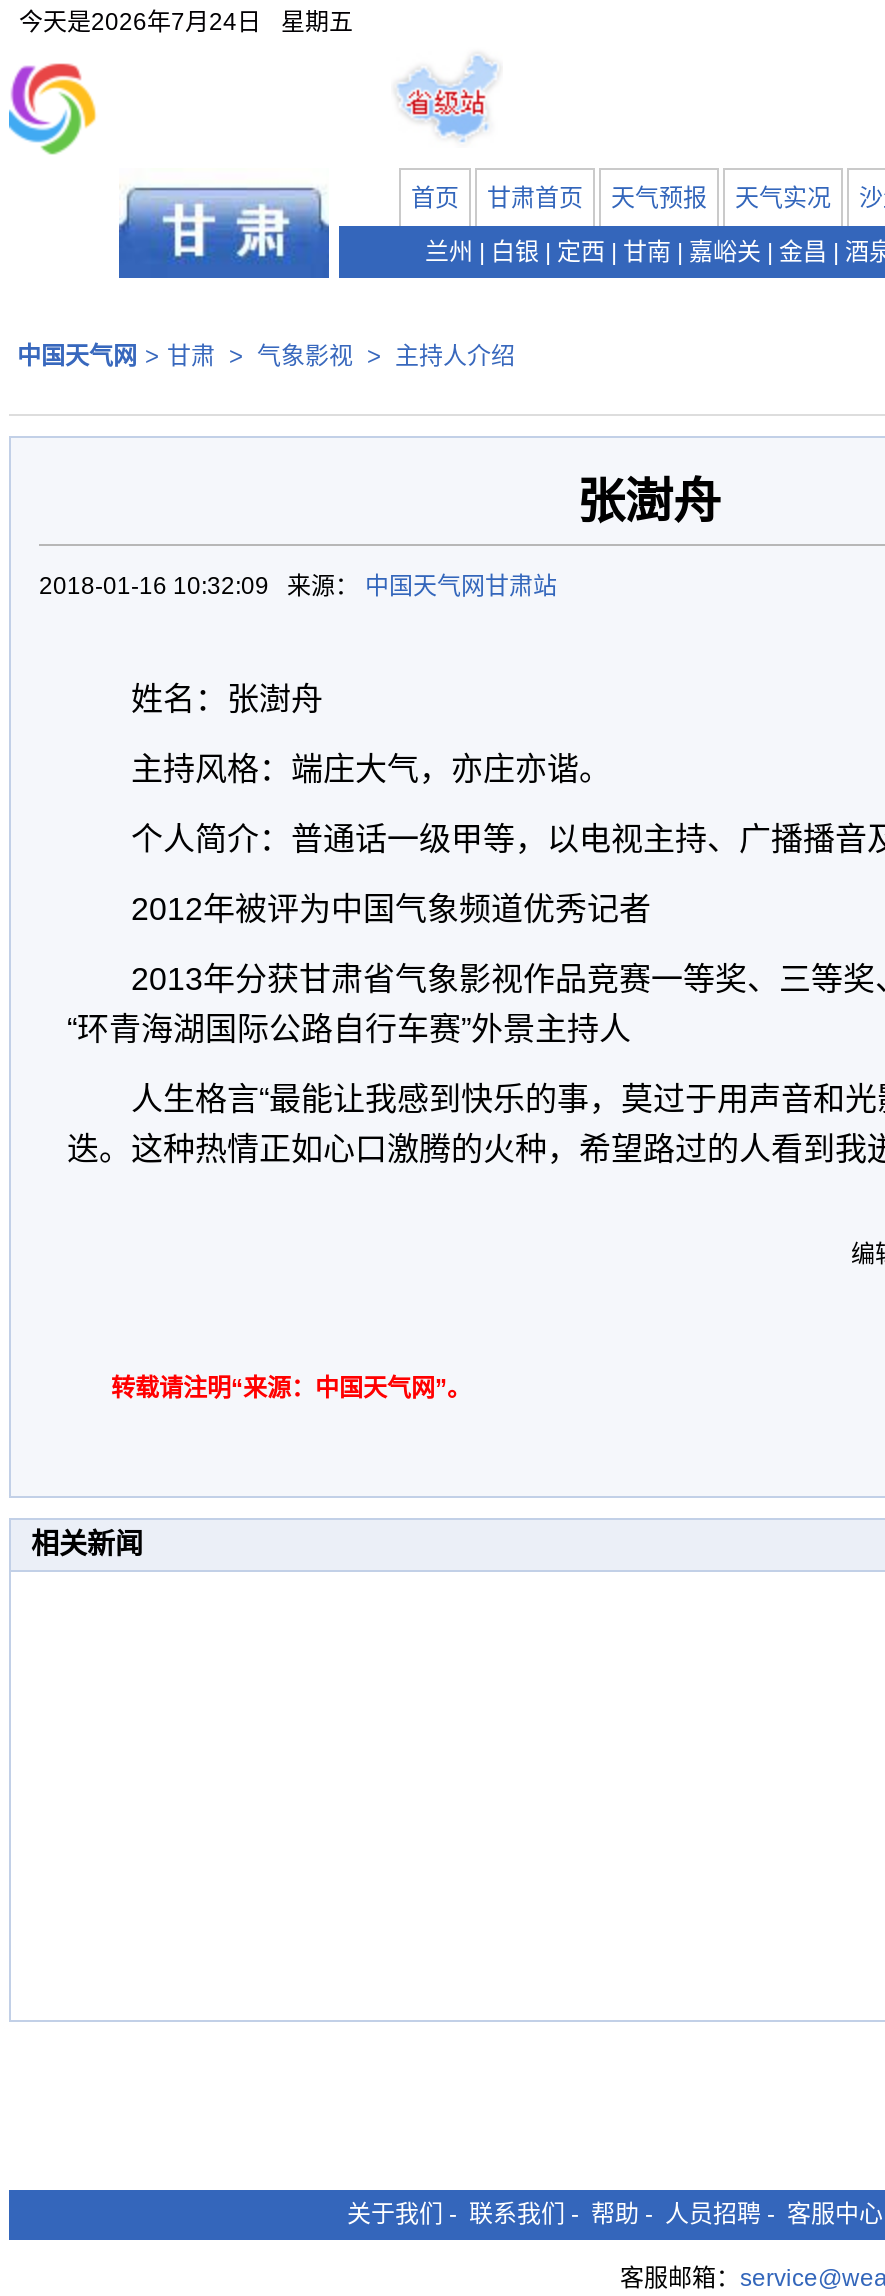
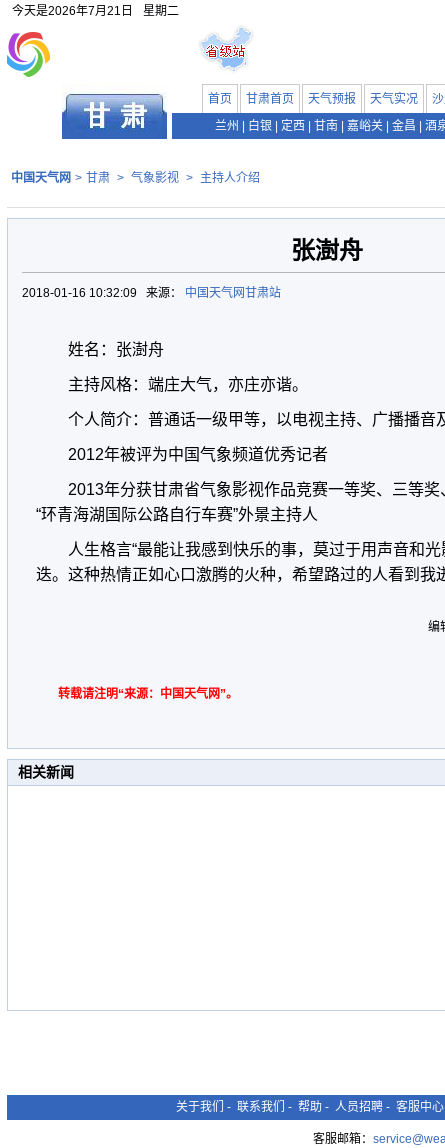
- 今天是2026年7月24日
+ 今天是2026年7月21日

- 星期五
+ 星期二
